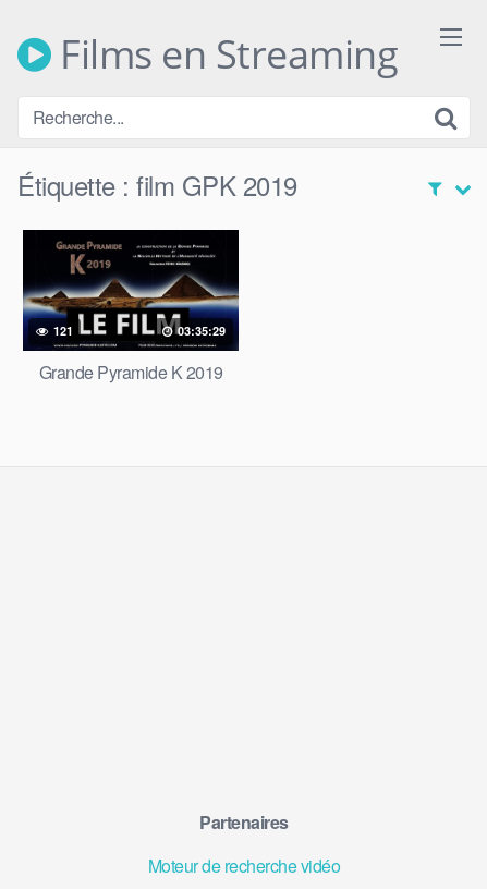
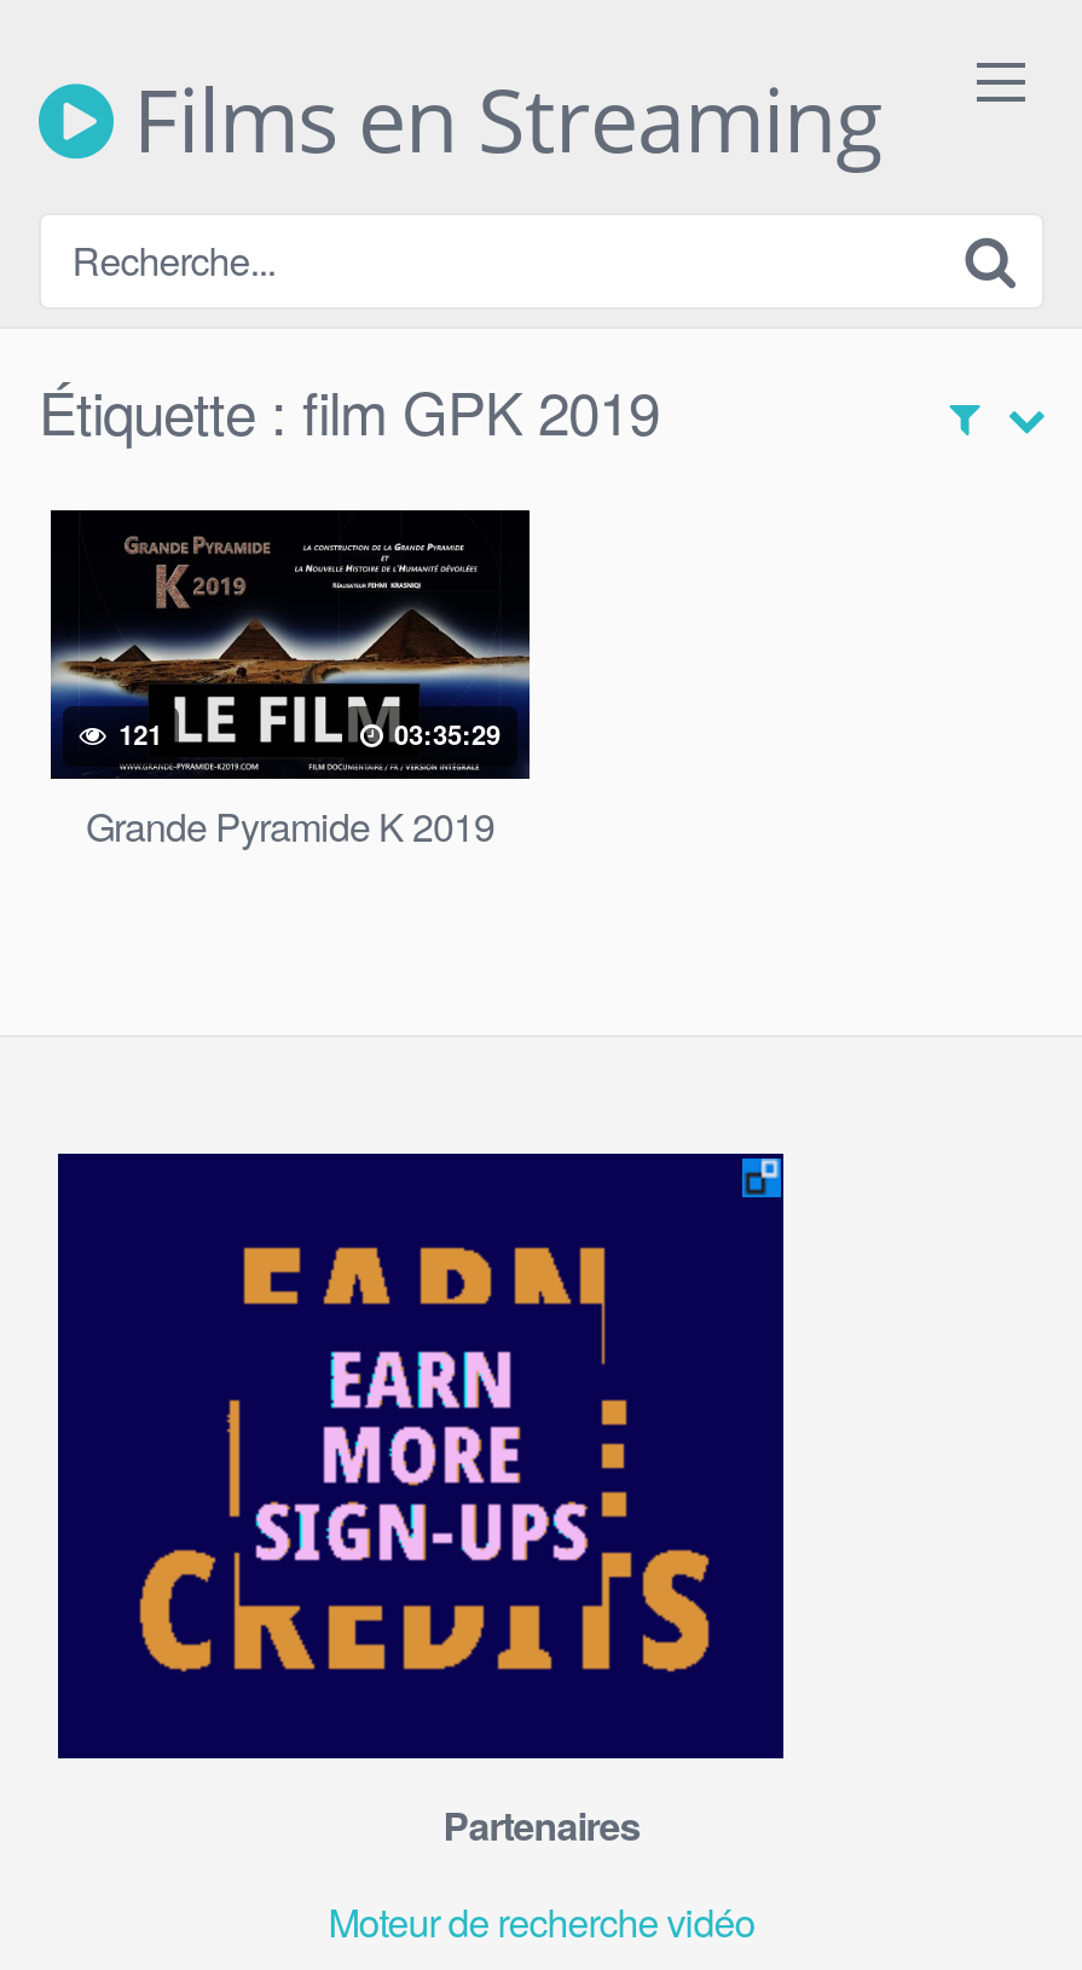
+ [image]
